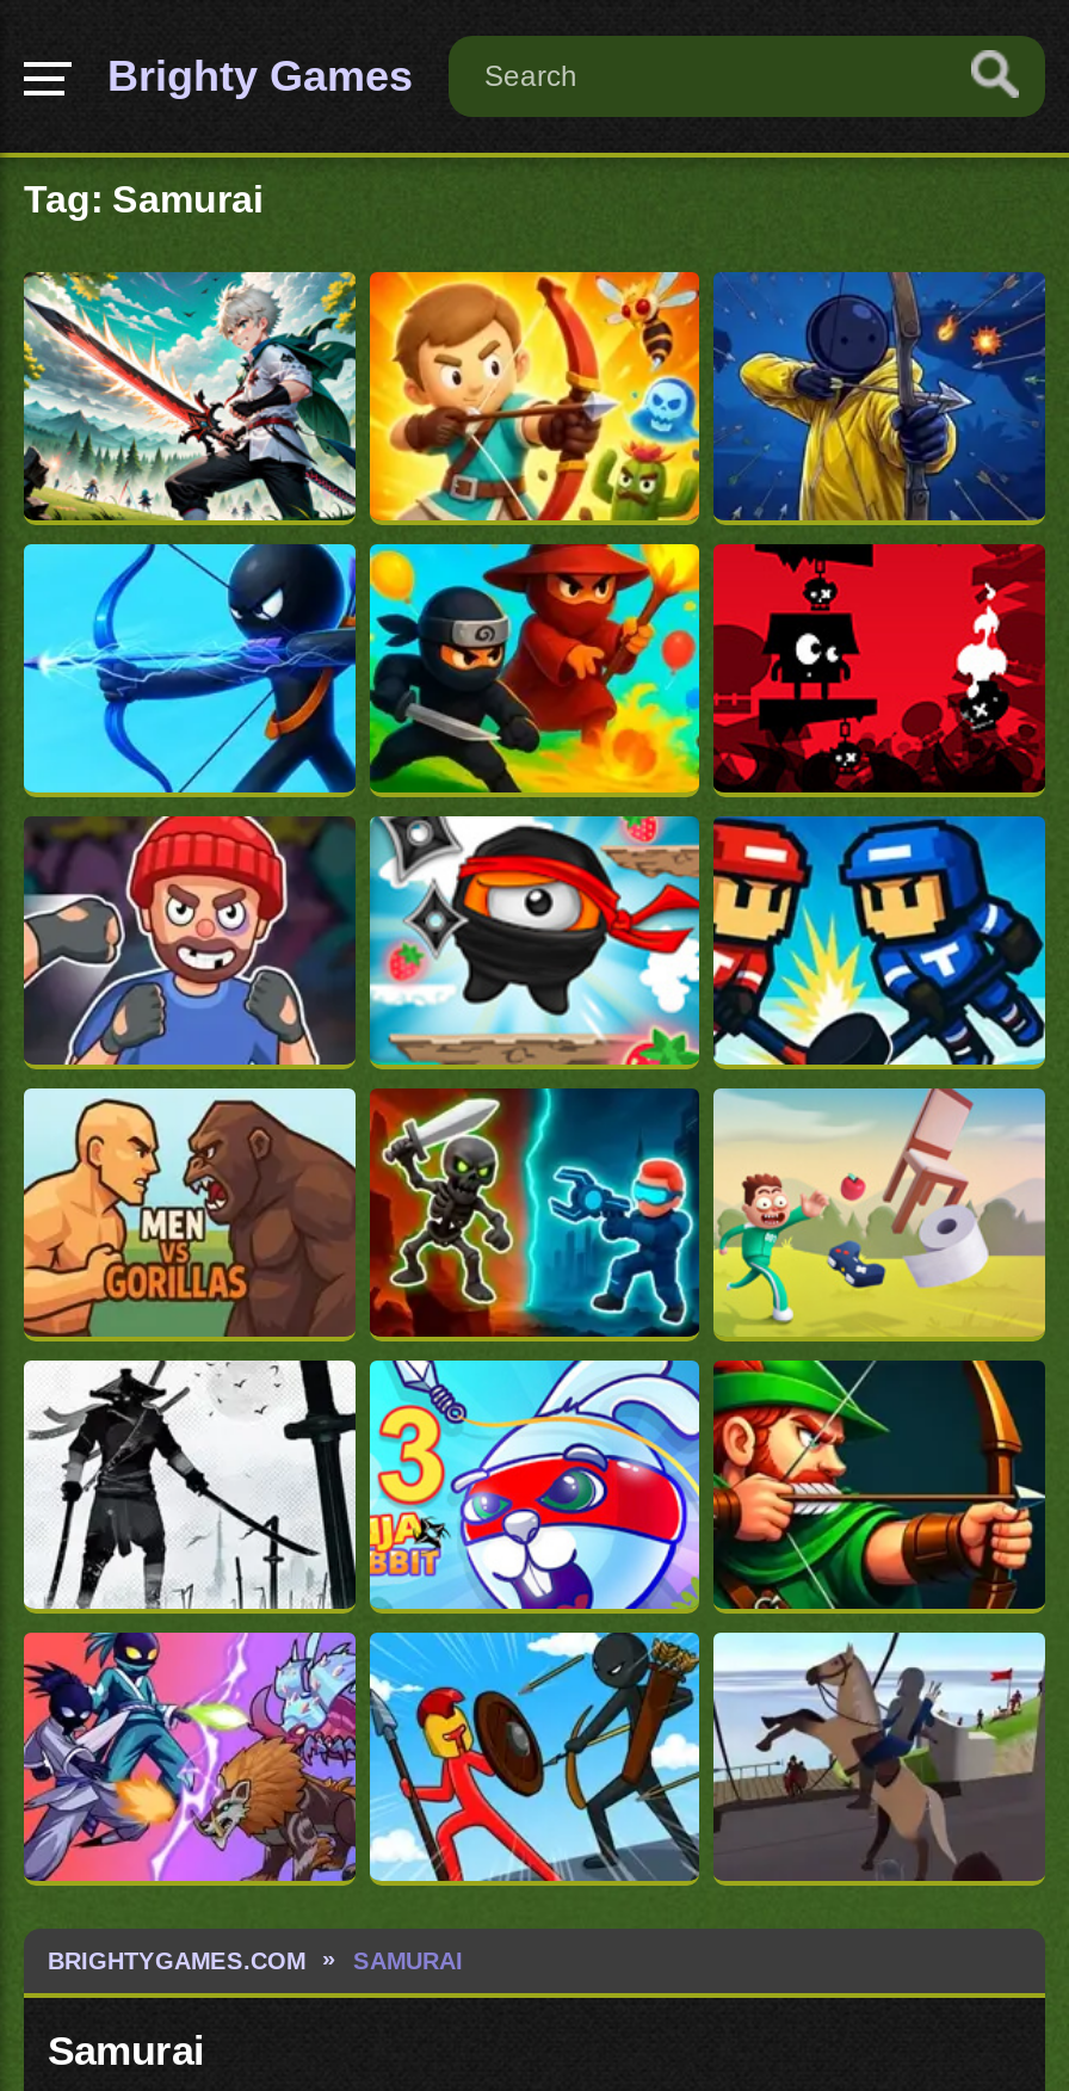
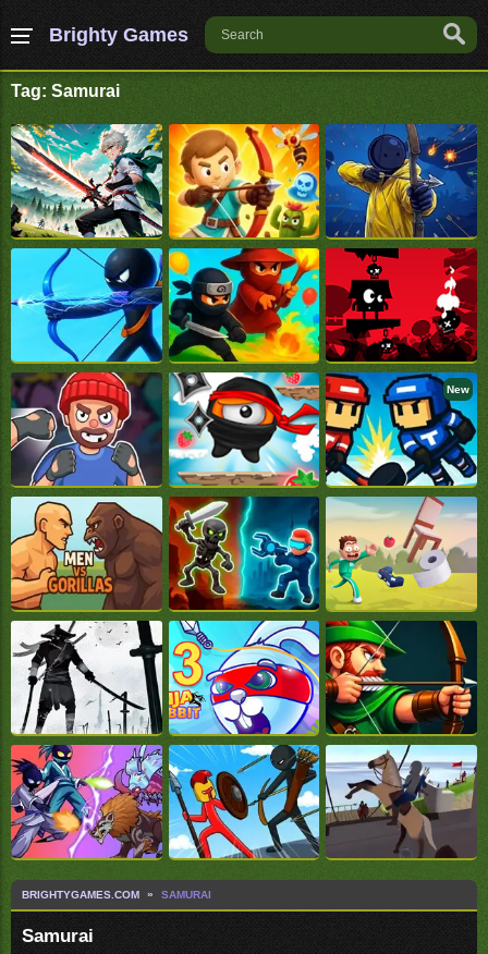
+ New
